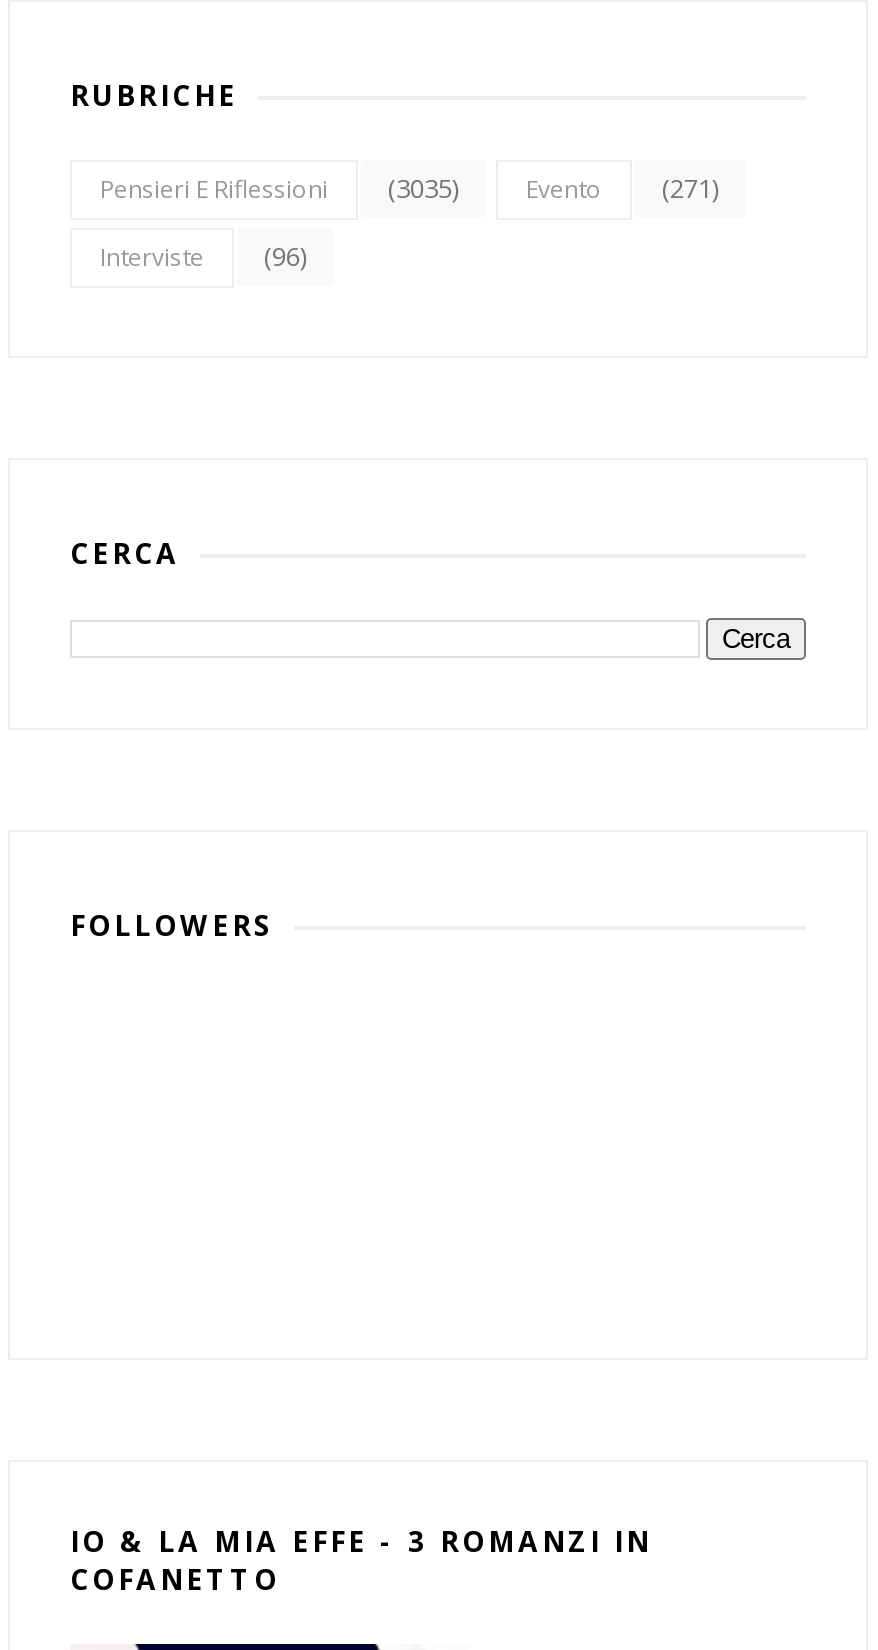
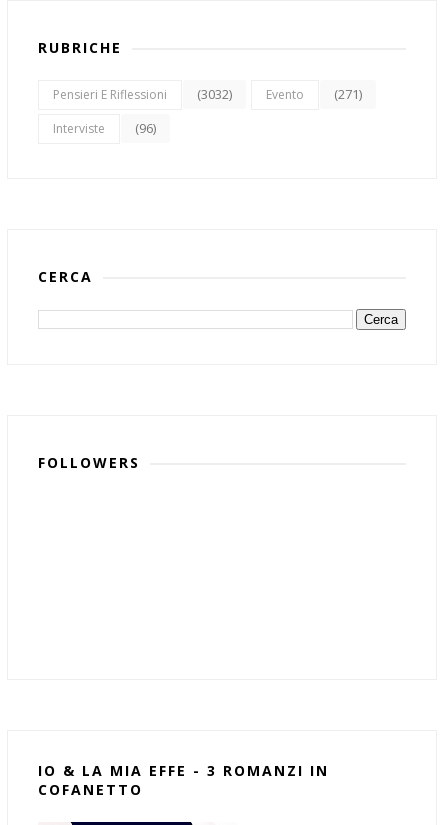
- Pensieri E Riflessioni (3035) Evento (271)
+ Pensieri E Riflessioni (3032) Evento (271)
